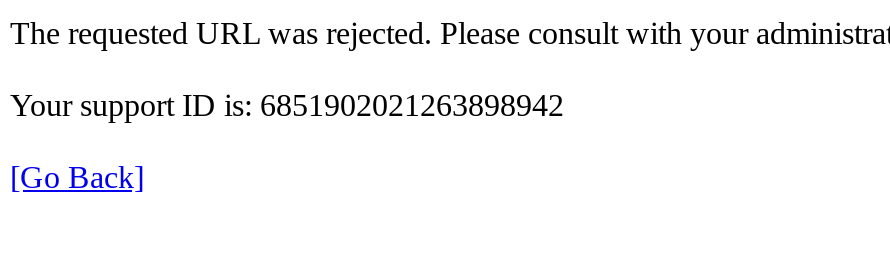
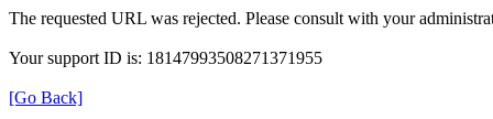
- Your support ID is: 6851902021263898942
+ Your support ID is: 18147993508271371955
